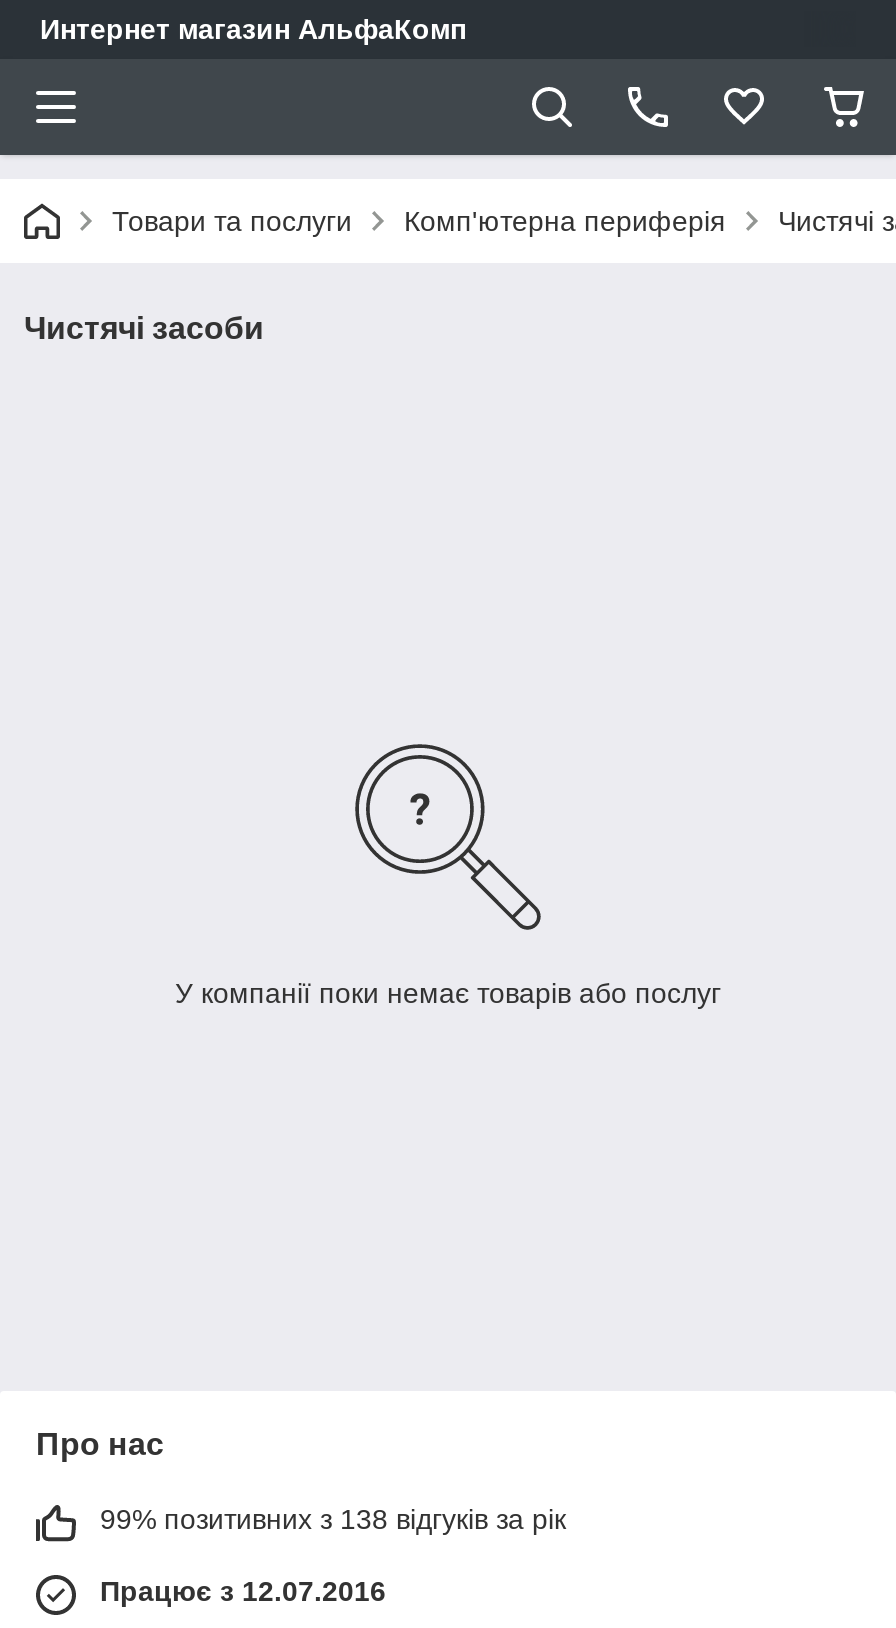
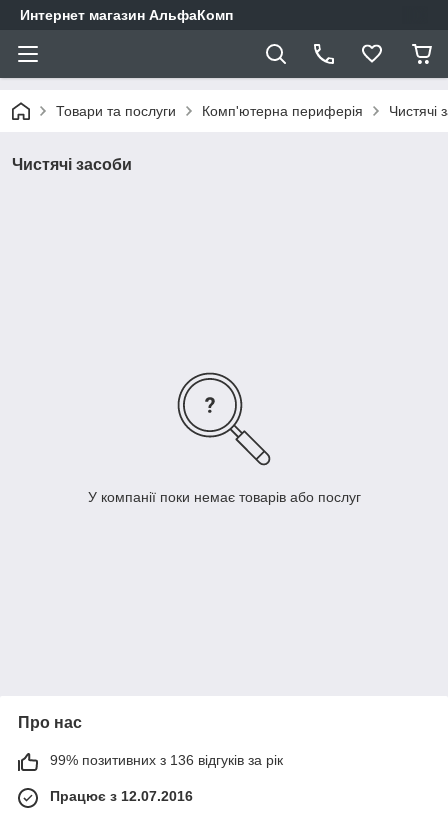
- 99% позитивних з 138 відгуків за рік
+ 99% позитивних з 136 відгуків за рік
